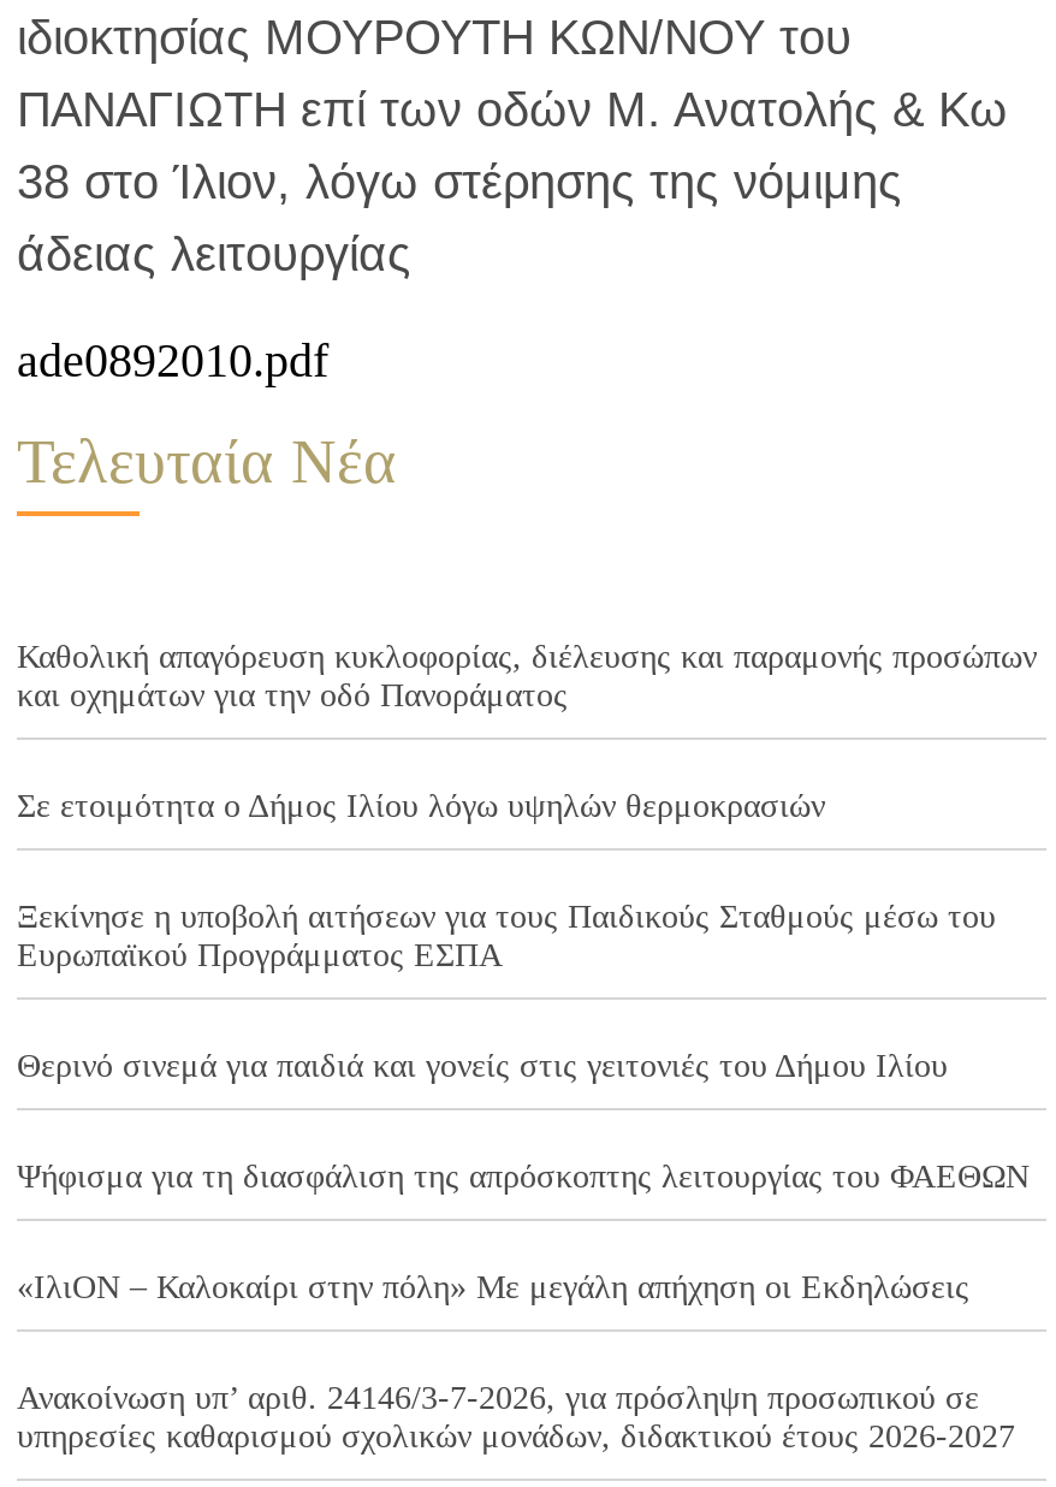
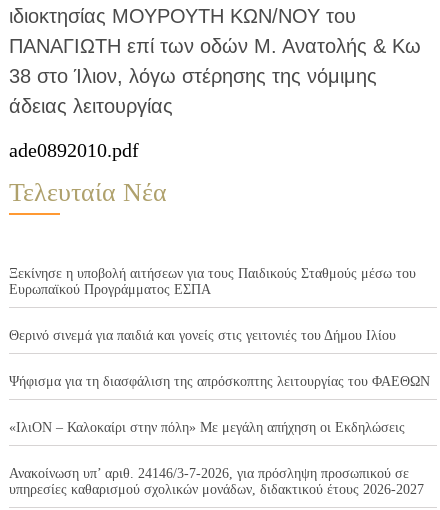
- Καθολική απαγόρευση κυκλοφορίας, διέλευσης και παραμονής προσώπων
- και οχημάτων για την οδό Πανοράματος
- Σε ετοιμότητα ο Δήμος Ιλίου λόγω υψηλών θερμοκρασιών
